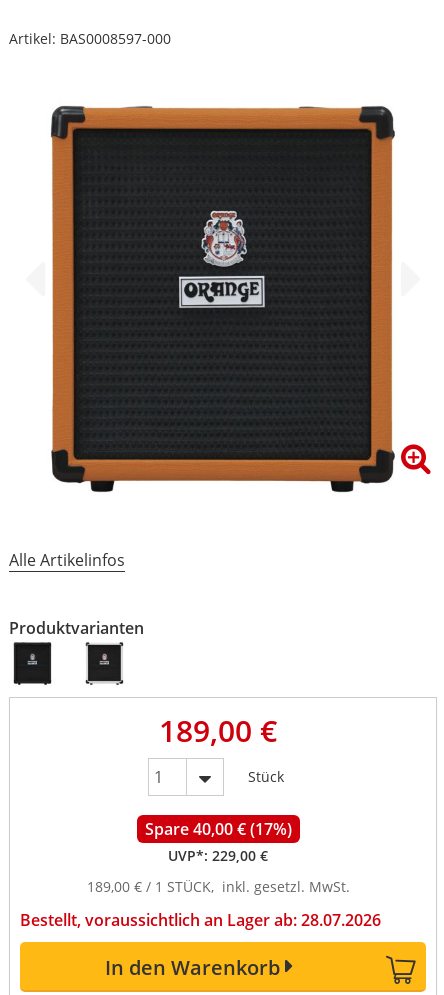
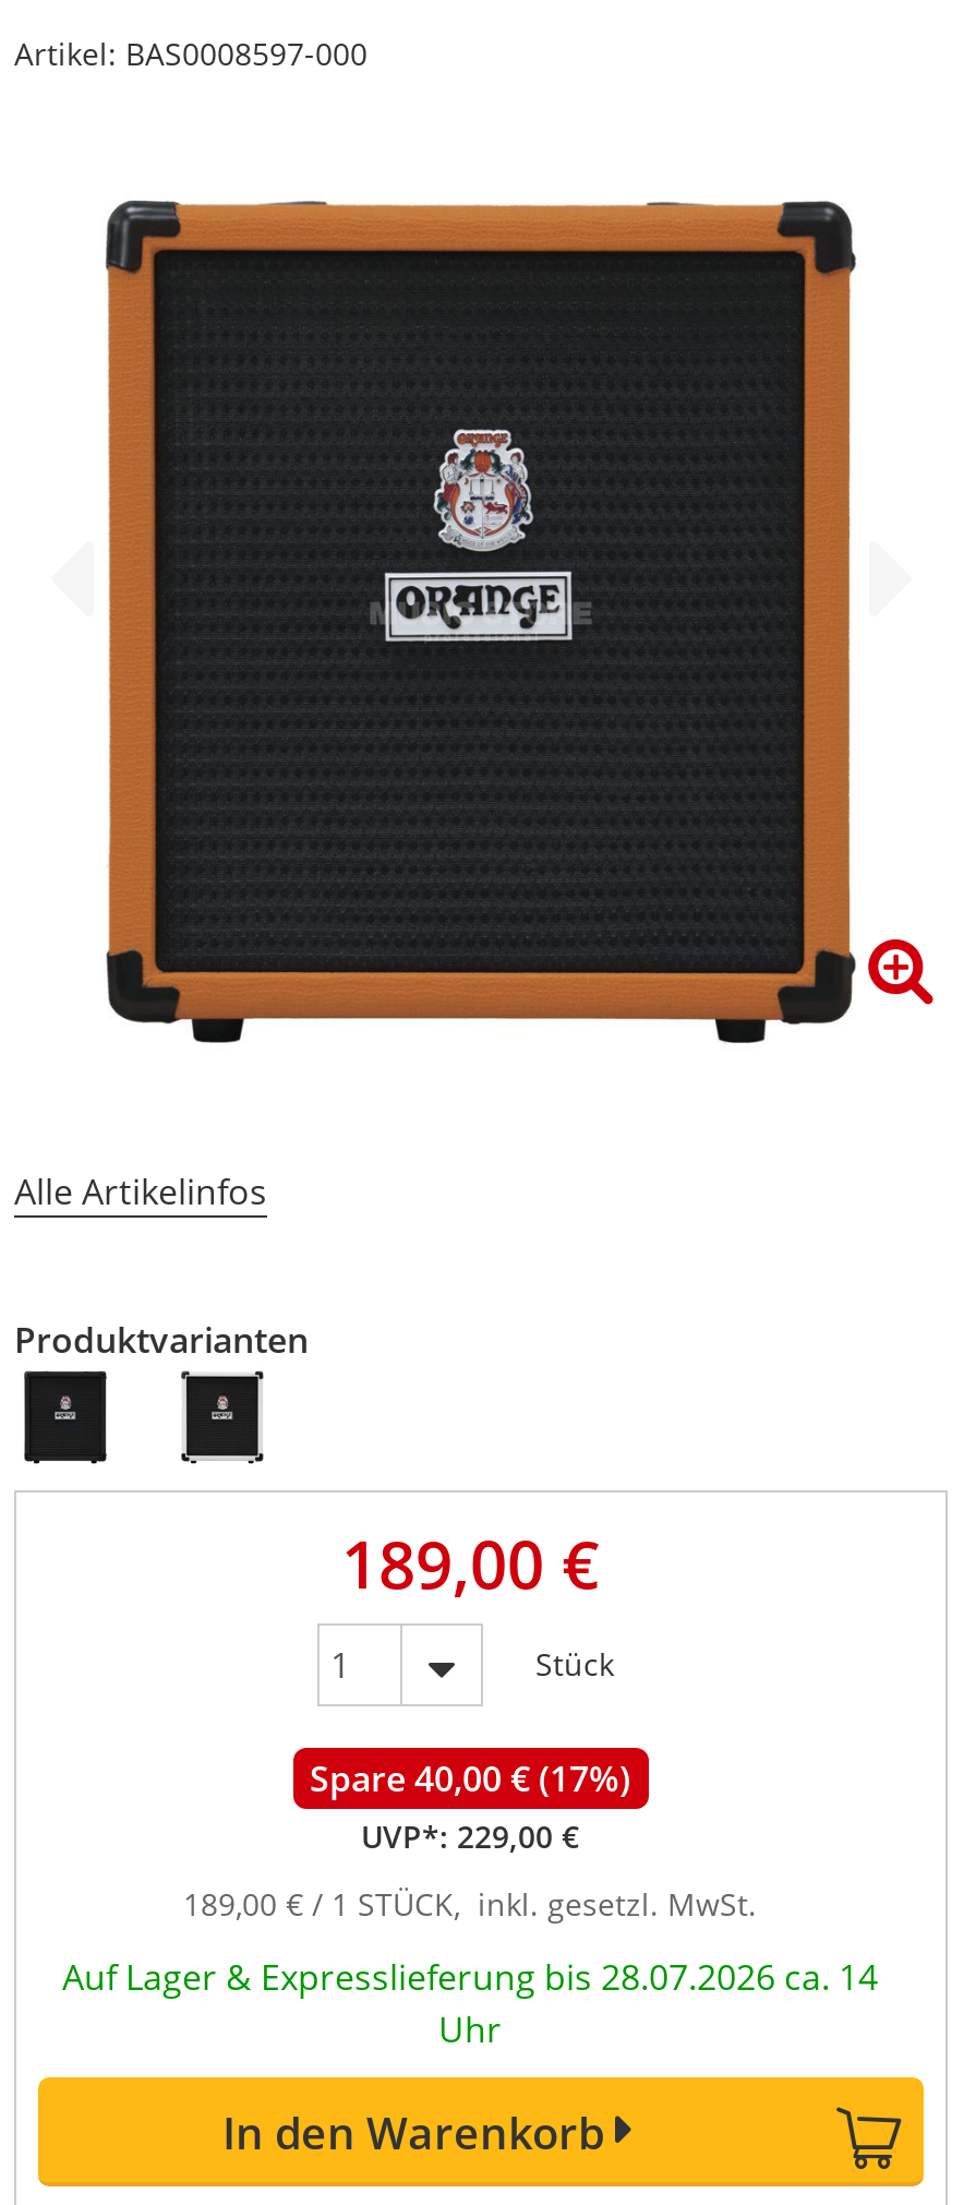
- Bestellt, voraussichtlich an Lager ab: 28.07.2026
+ Auf Lager & Expresslieferung bis 28.07.2026 ca. 14
+ Uhr
